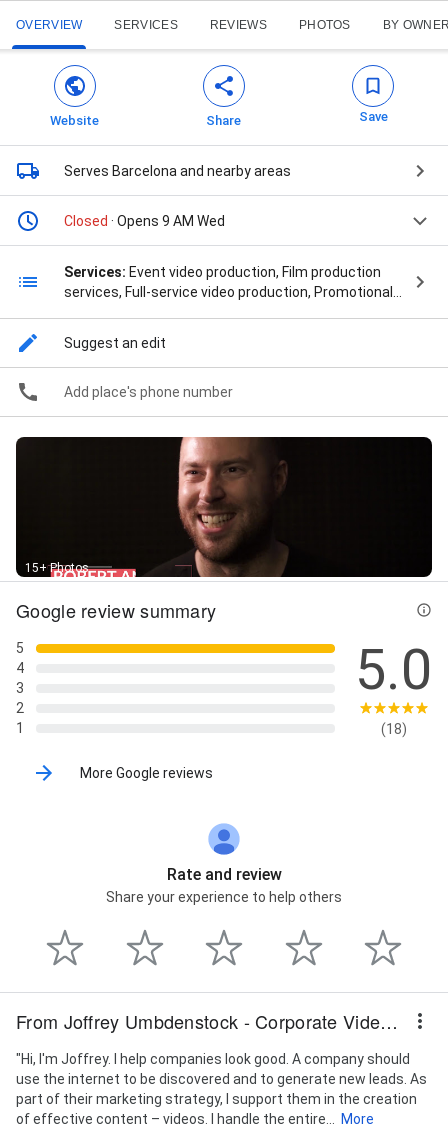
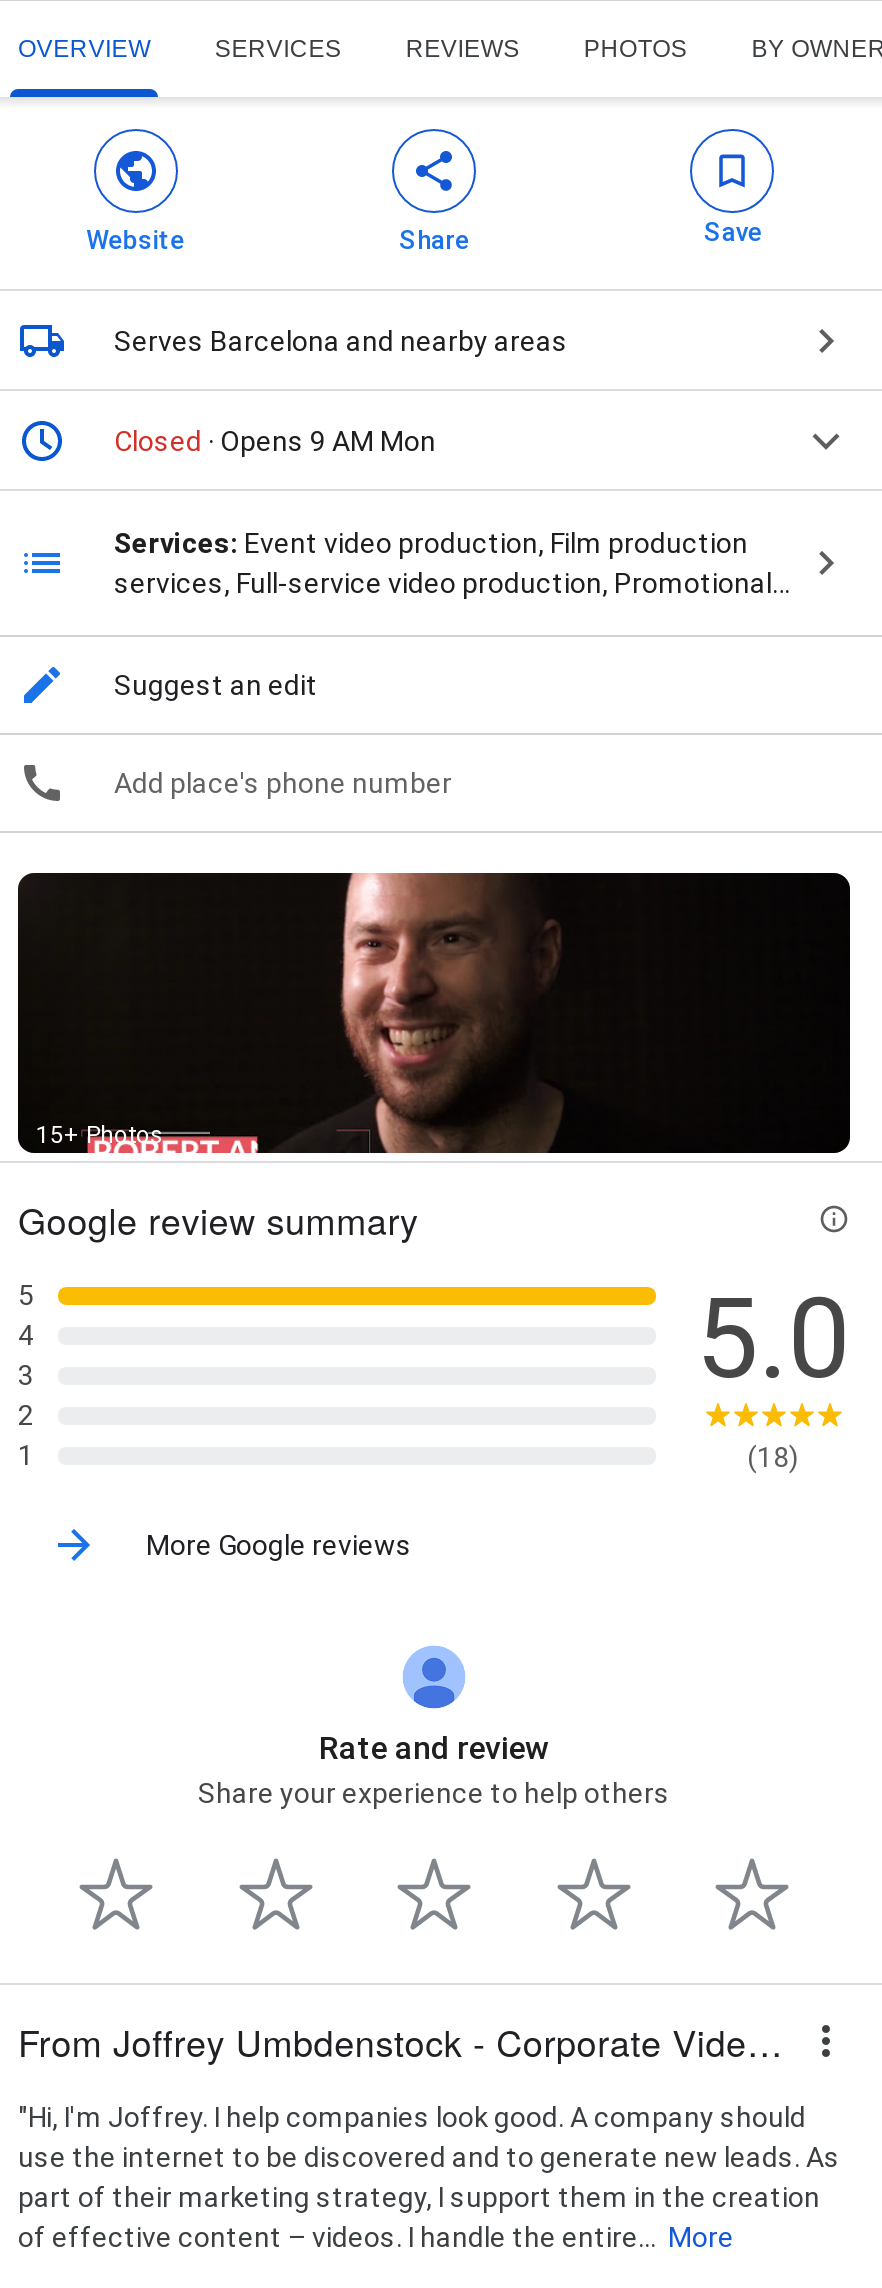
- Closed · Opens 9 AM Wed
+ Closed · Opens 9 AM Mon
